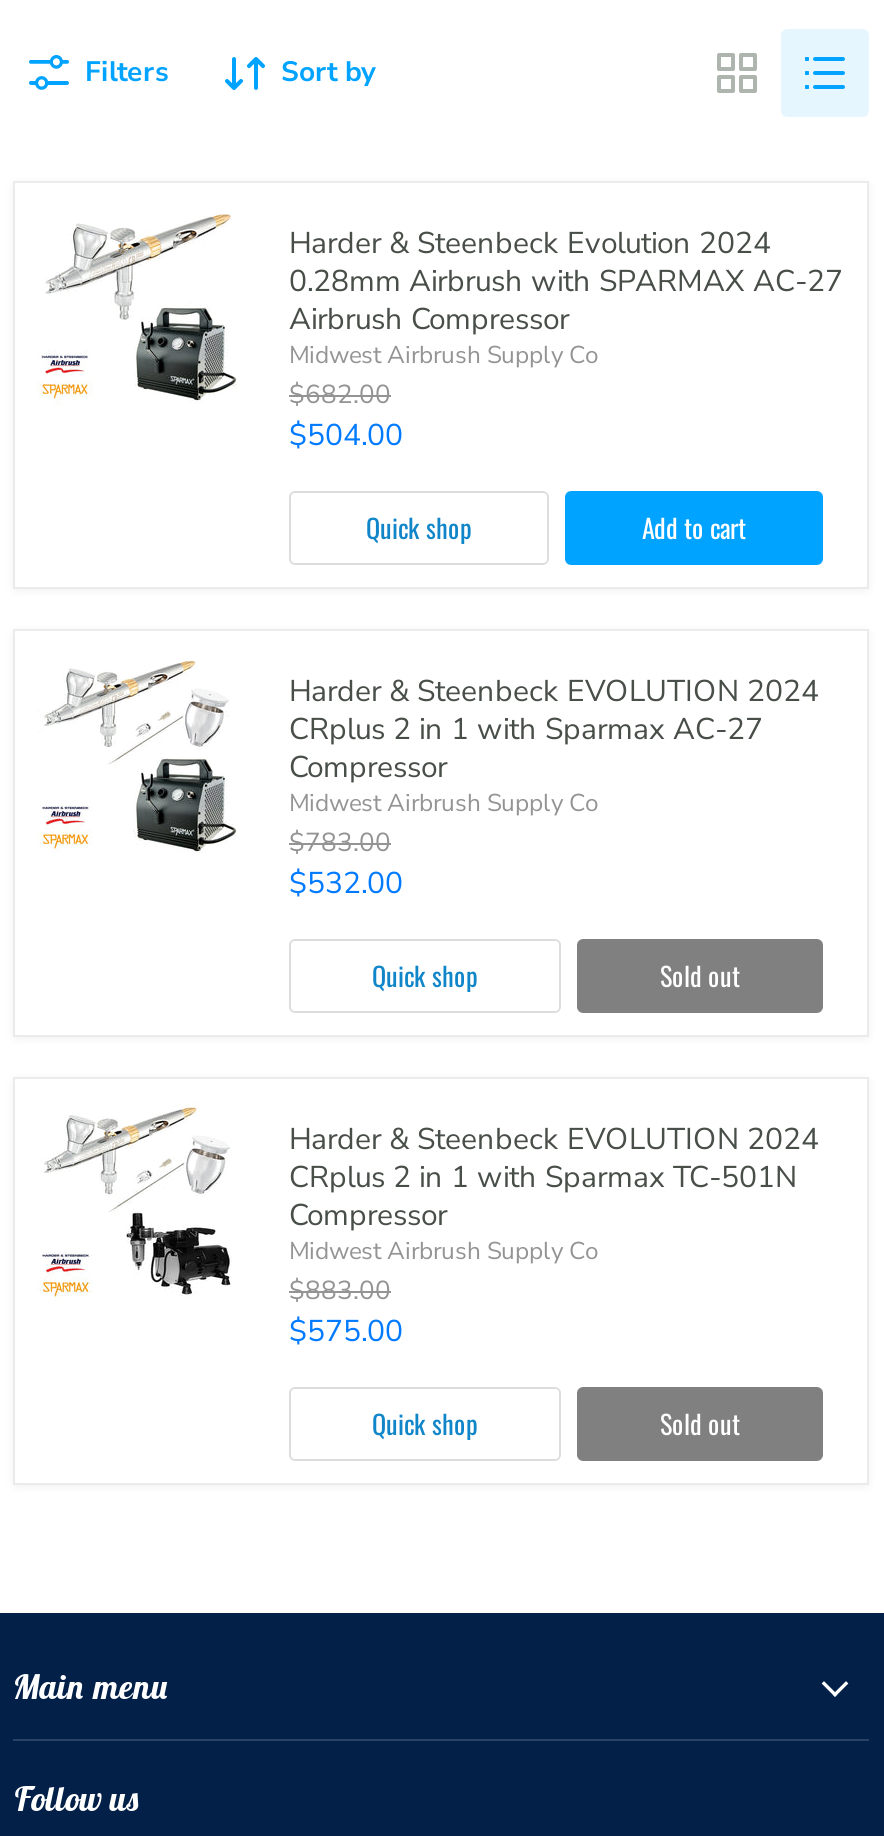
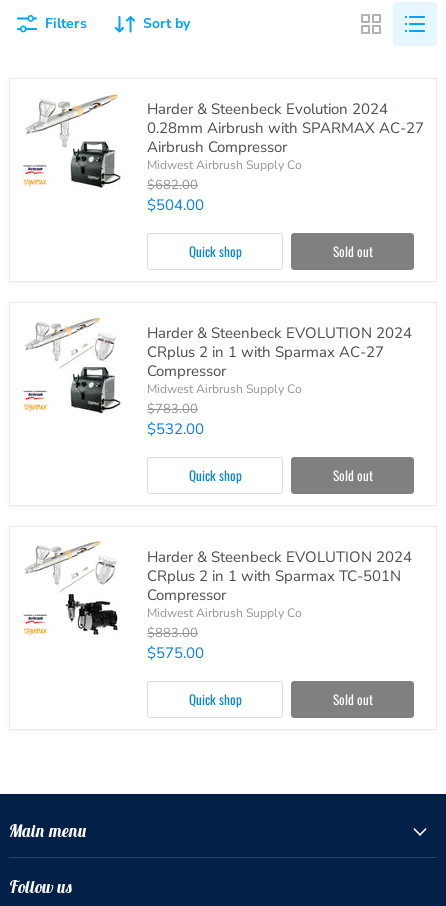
- Add to cart
+ Sold out
